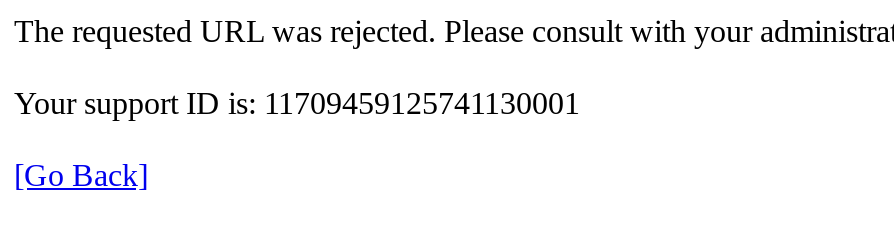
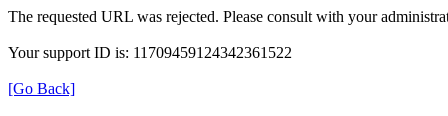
- Your support ID is: 11709459125741130001
+ Your support ID is: 11709459124342361522
